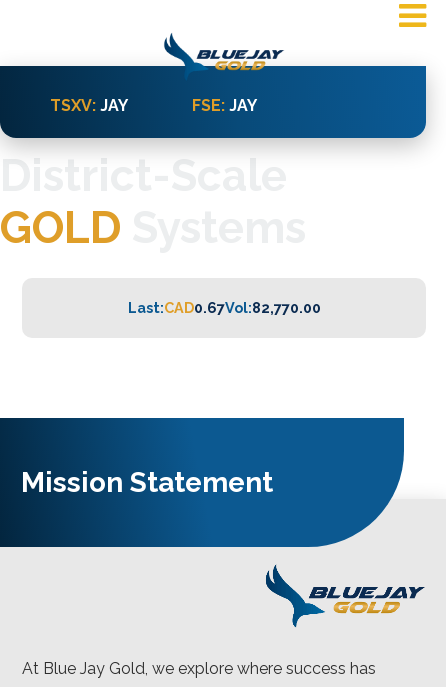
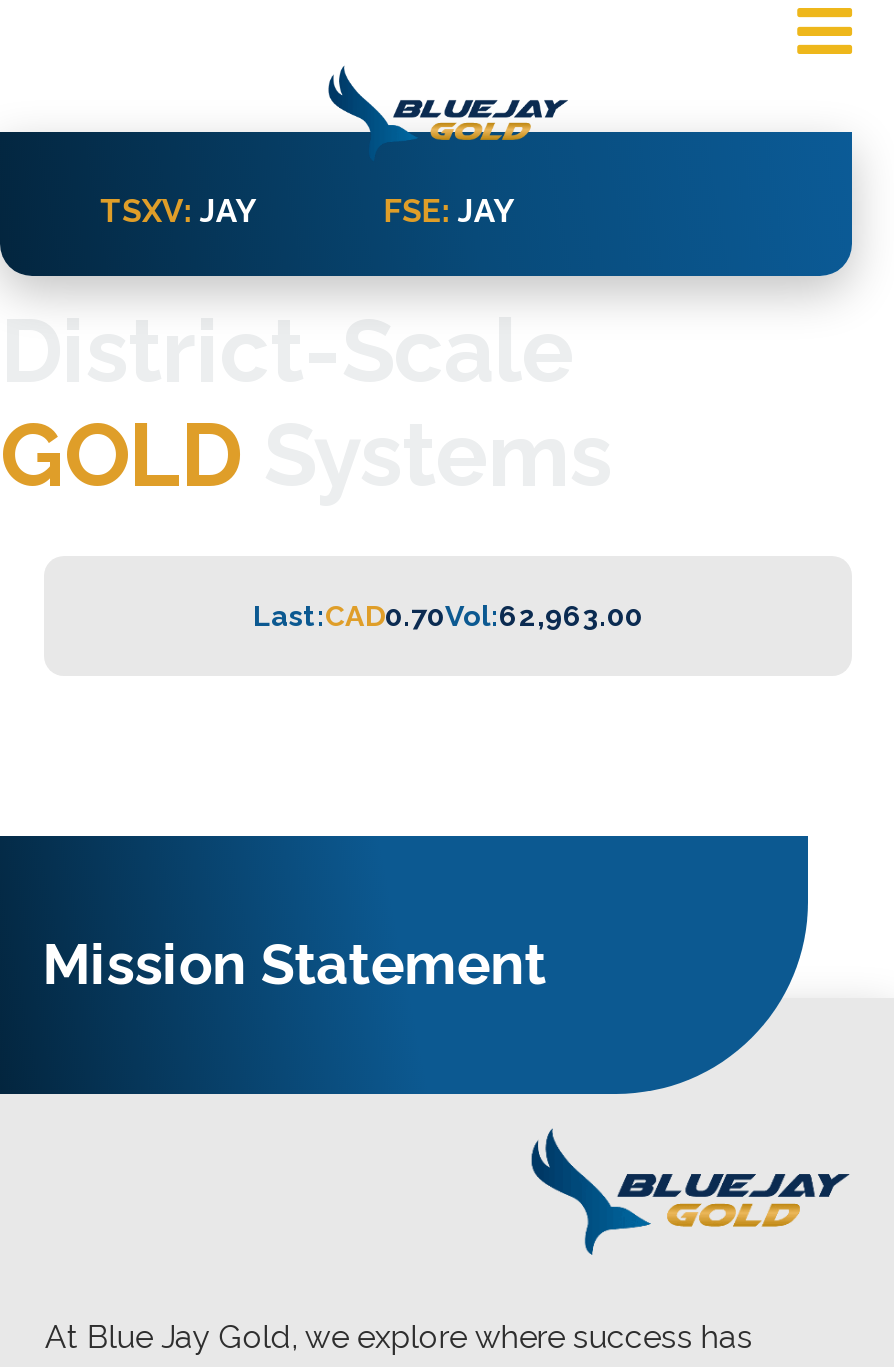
- Last:CAD0.67Vol:82,770.00
+ Last:CAD0.70Vol:62,963.00
